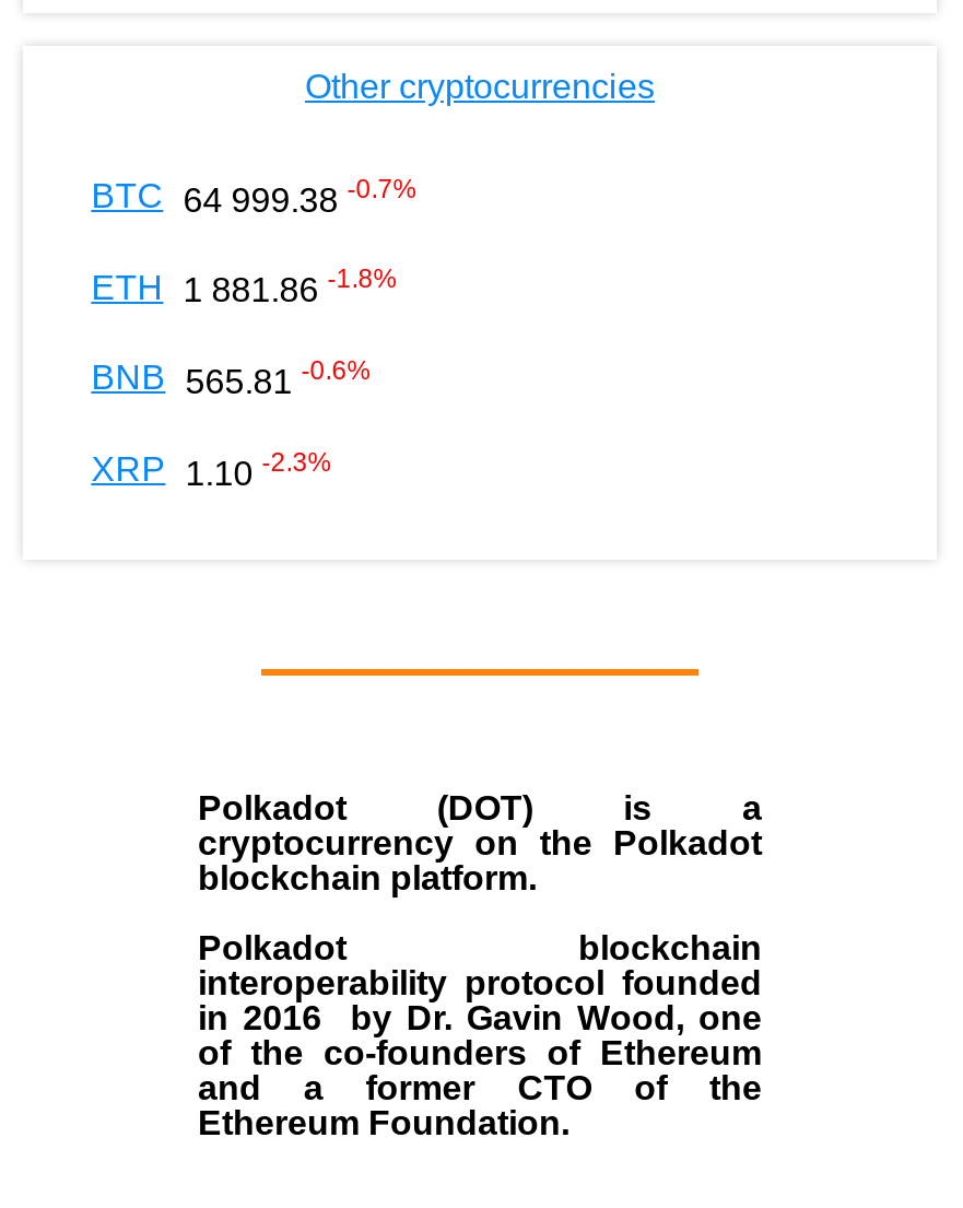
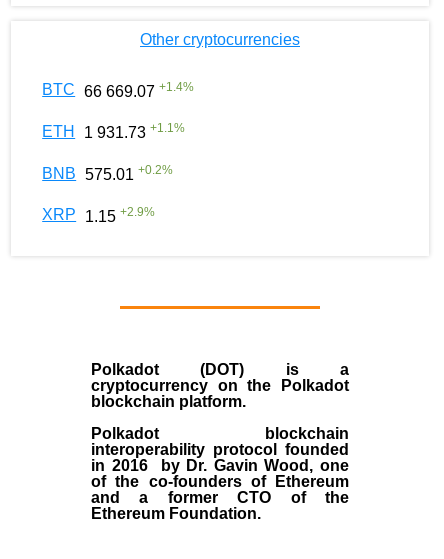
- BTC 64 999.38 -0.7%
+ BTC 66 669.07 +1.4%

- ETH 1 881.86 -1.8%
+ ETH 1 931.73 +1.1%

- BNB 565.81 -0.6%
+ BNB 575.01 +0.2%

- XRP 1.10 -2.3%
+ XRP 1.15 +2.9%
